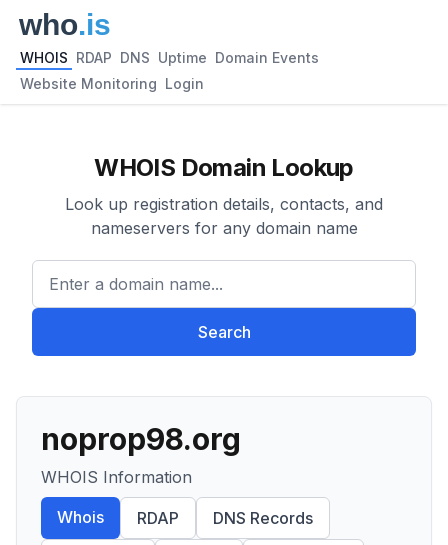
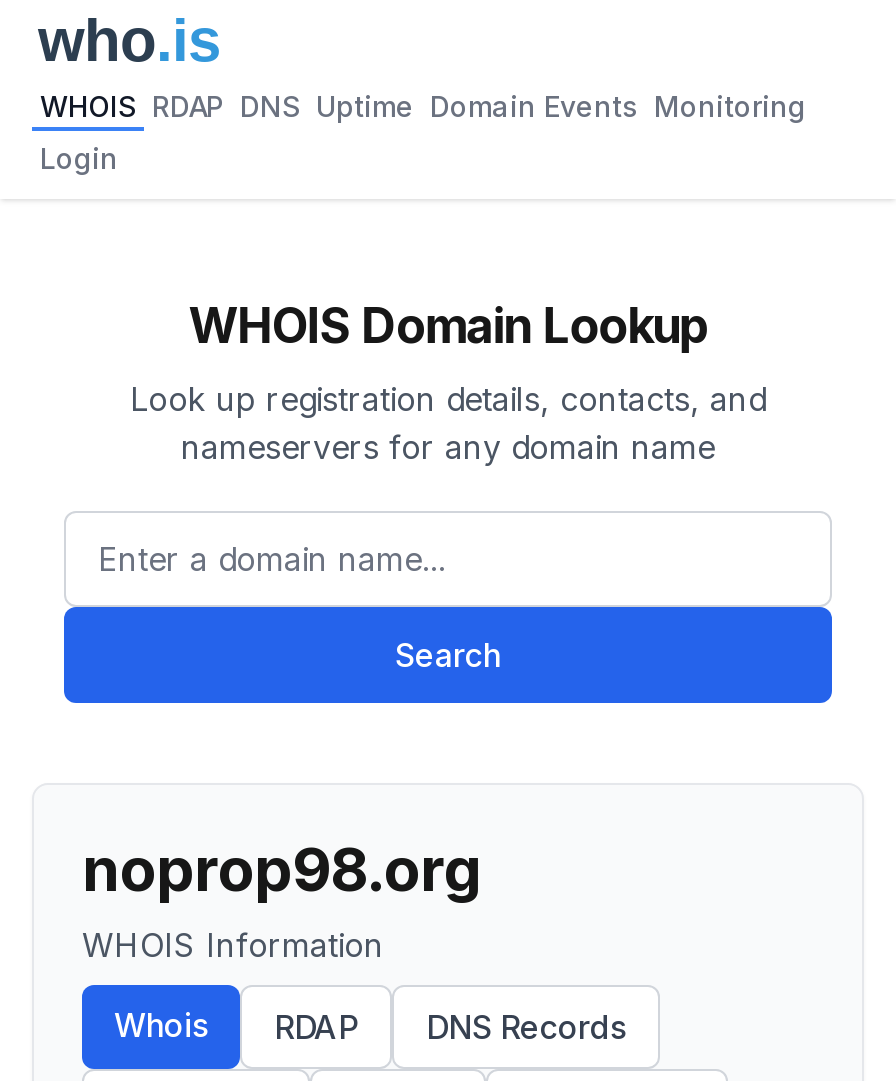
- WHOIS RDAP DNS Uptime Domain Events
+ WHOIS RDAP DNS Uptime Domain Events Monitoring

- Website Monitoring Login
+ Login
